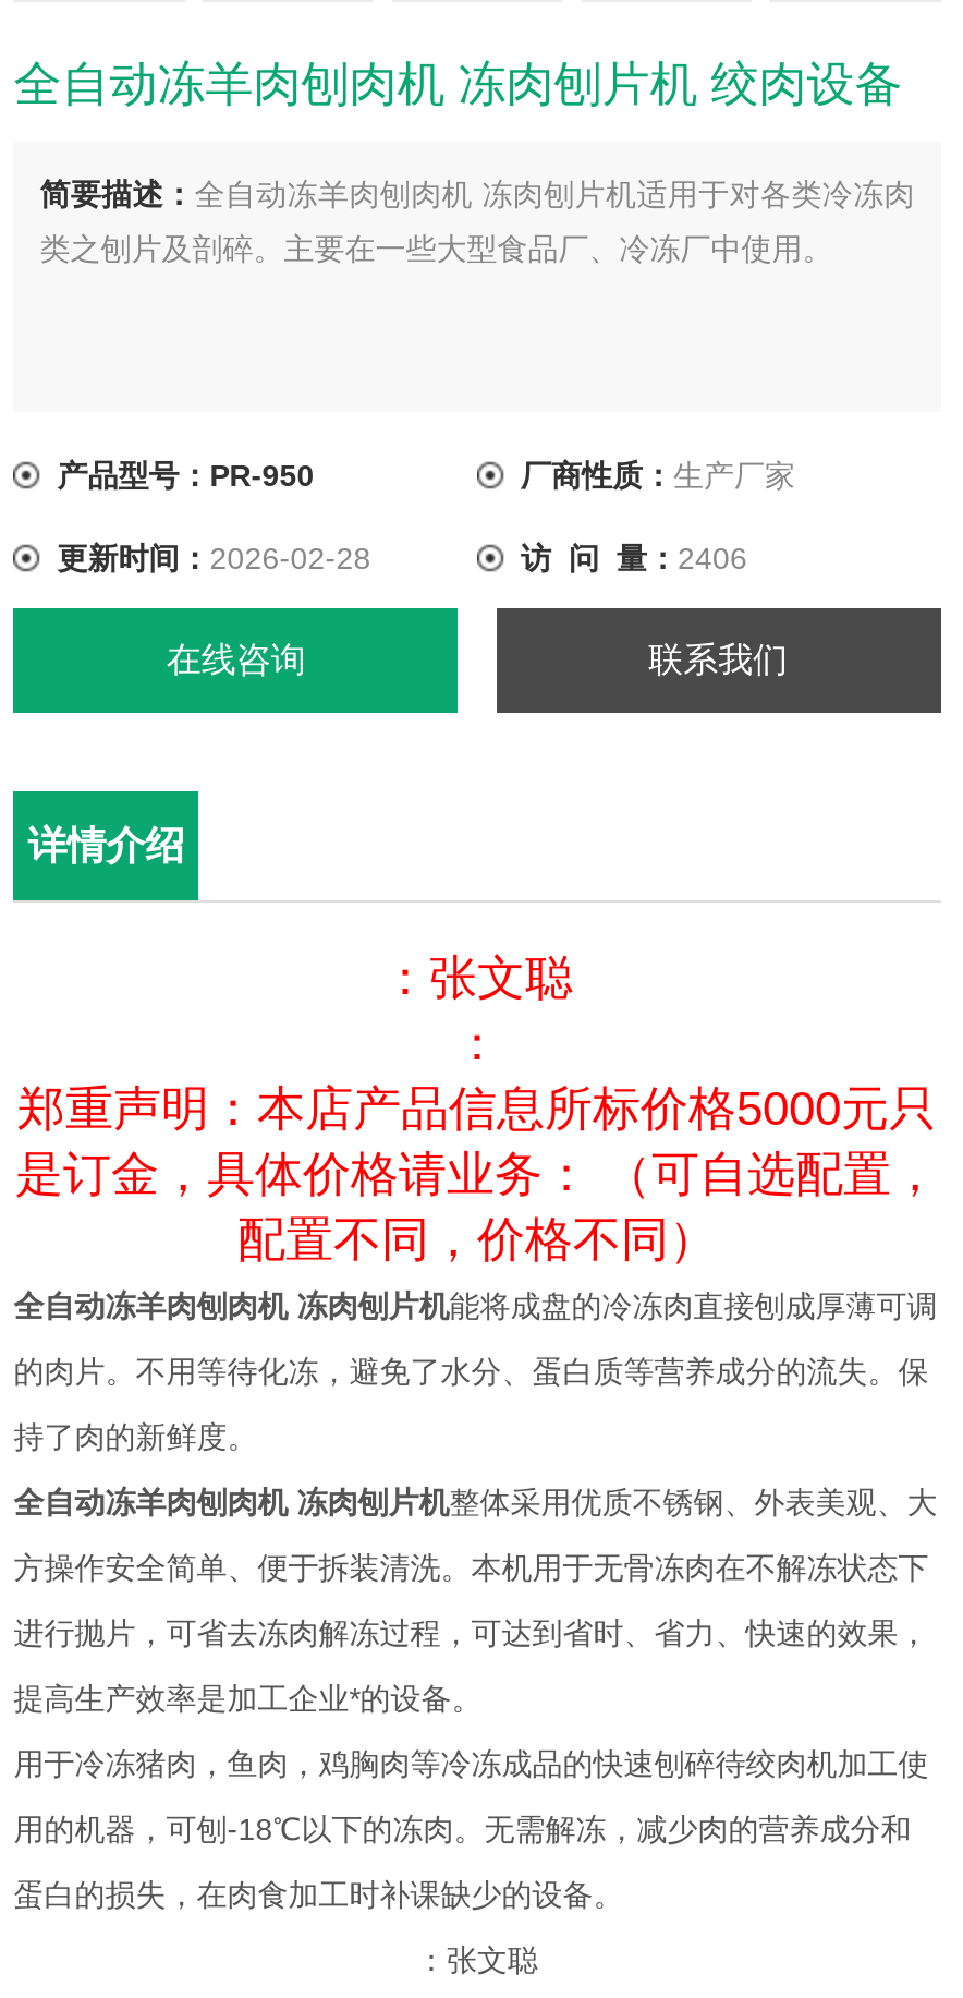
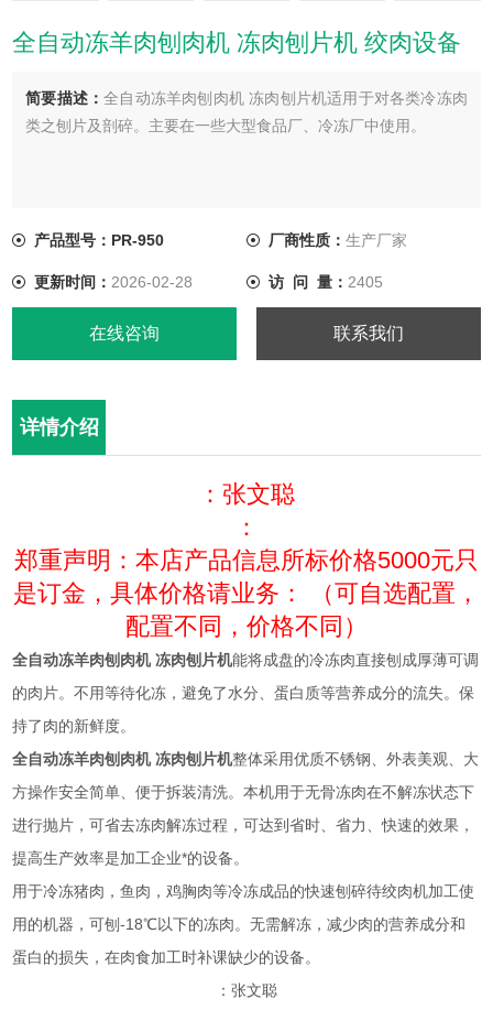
- 访 问 量：2406
+ 访 问 量：2405
